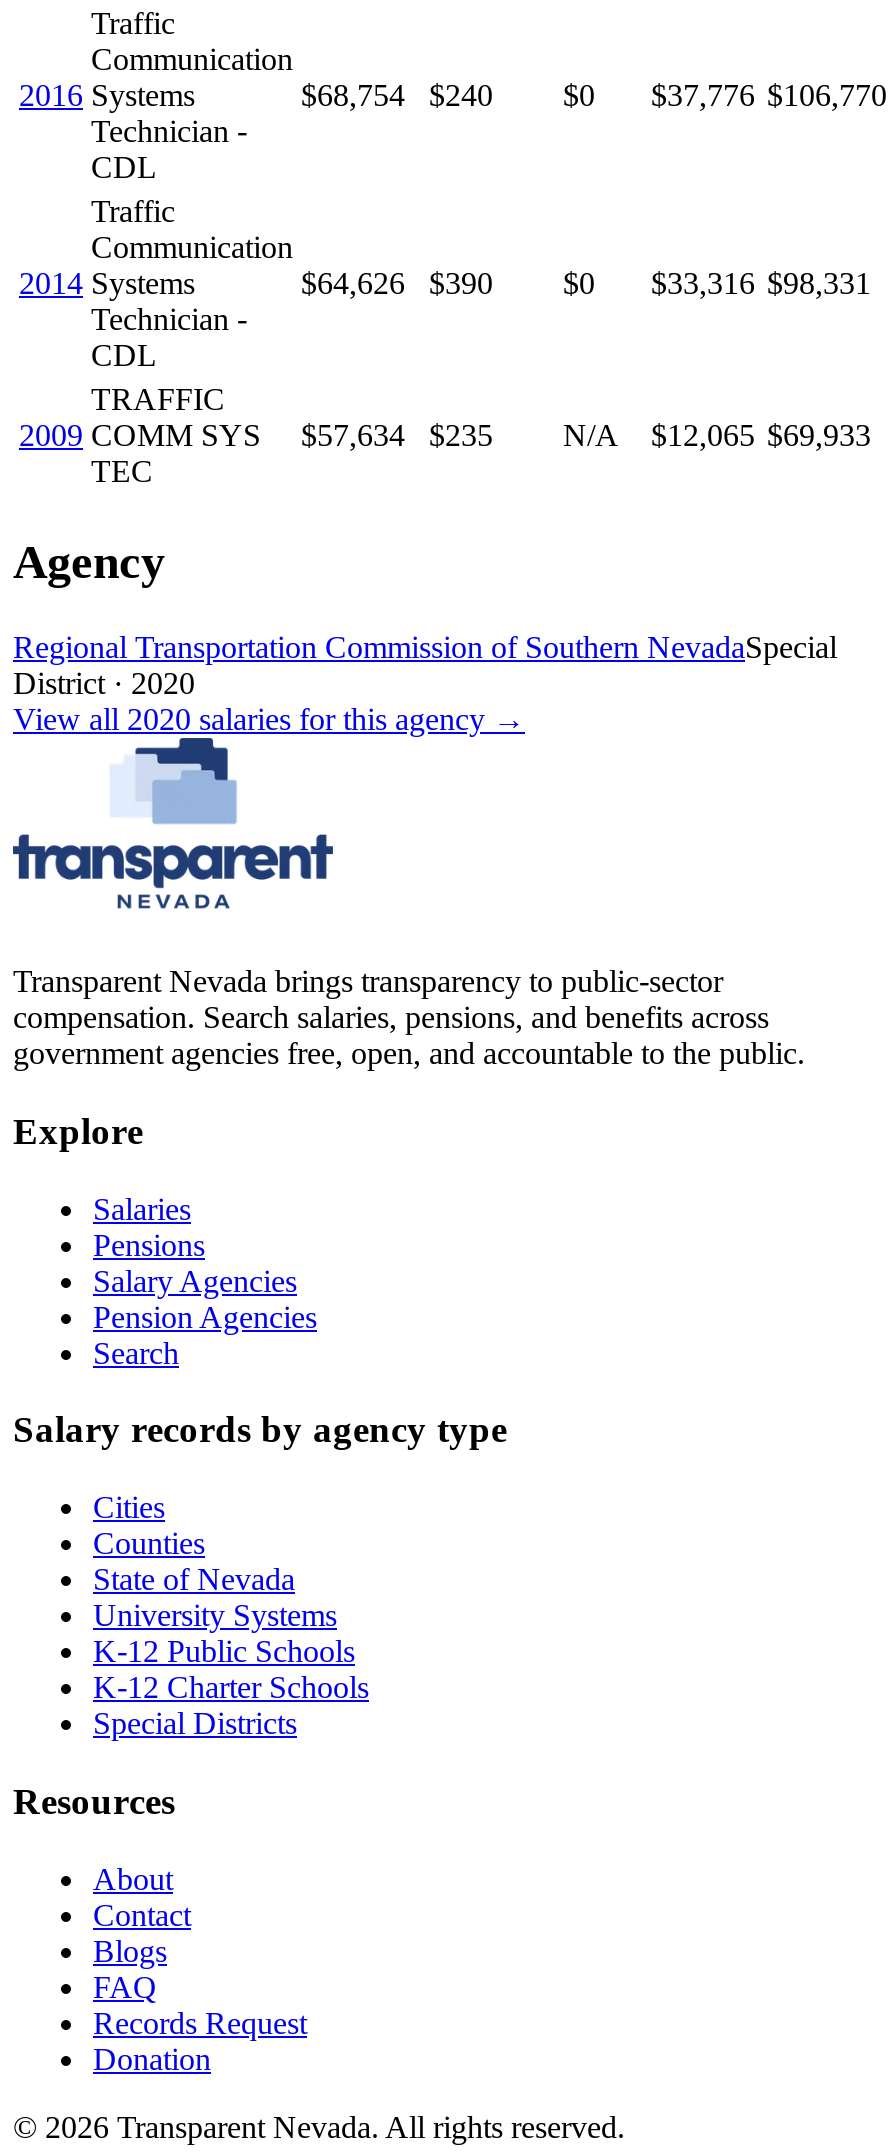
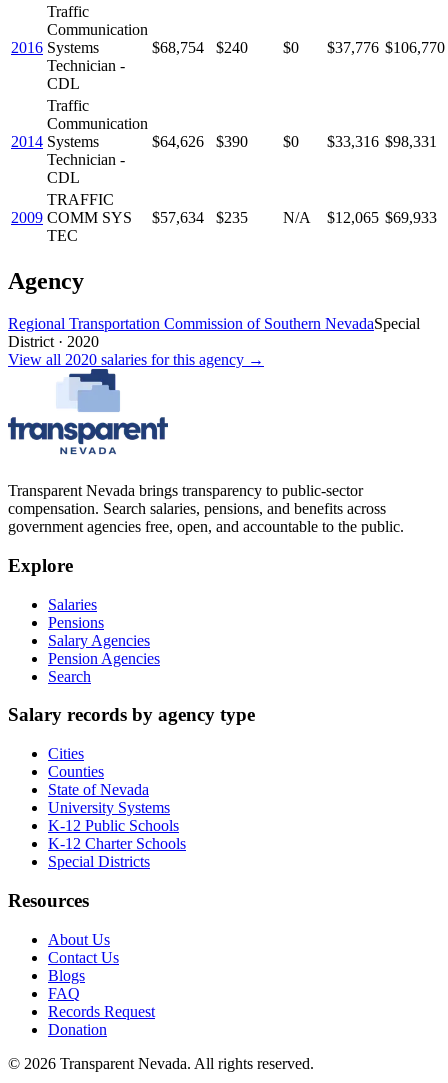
- About
- Contact
+ About Us
+ Contact Us
